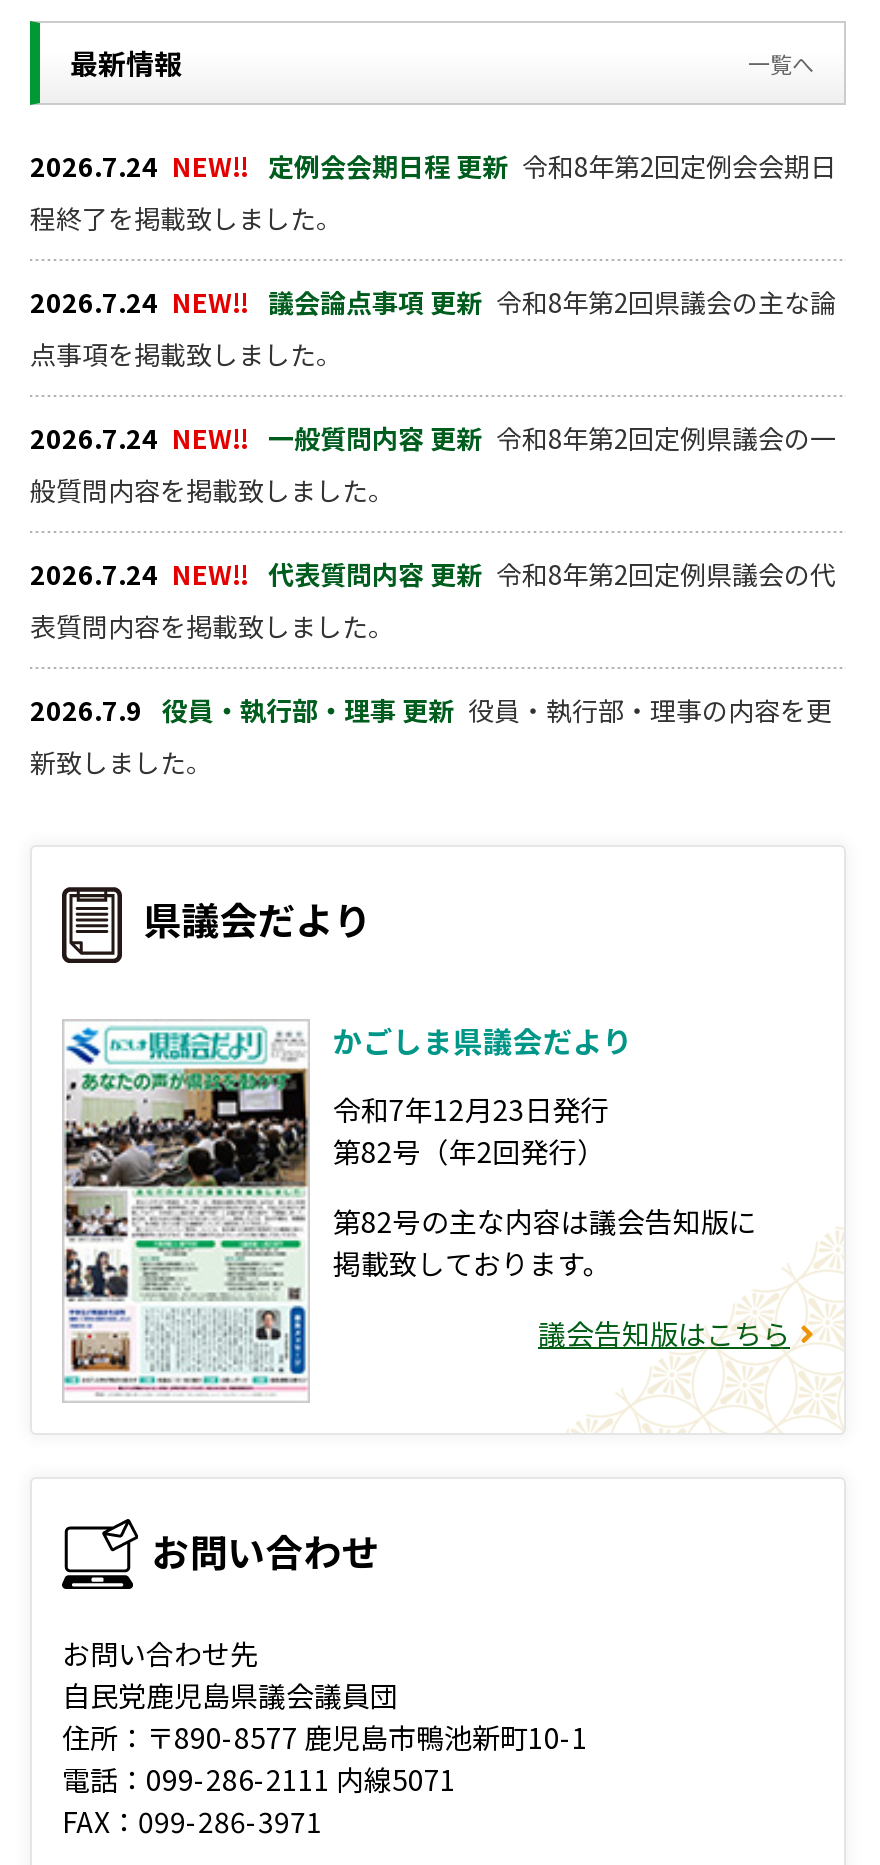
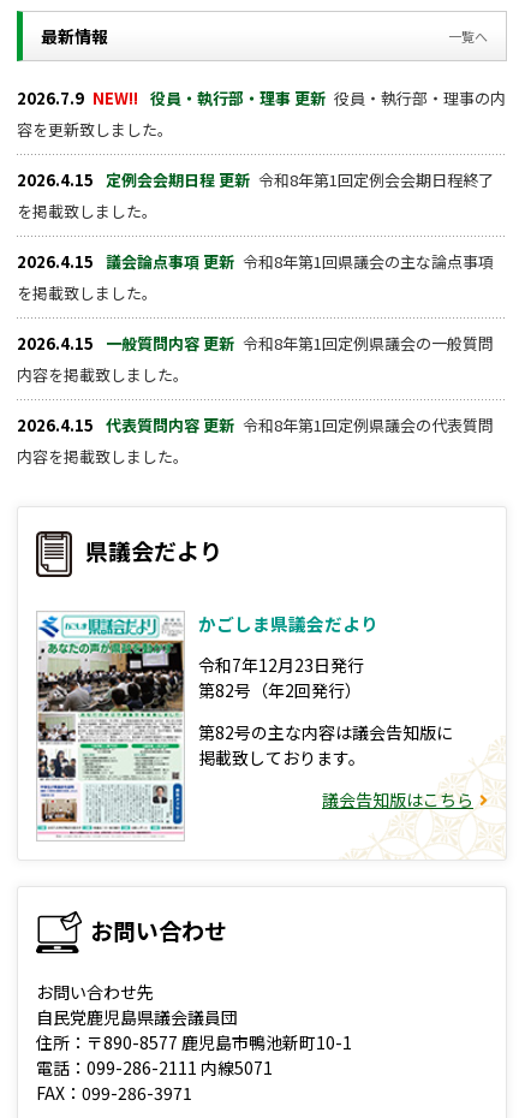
- 2026.7.24 NEW!! 定例会会期日程 更新 令和8年第2回定例会会期日
- 程終了を掲載致しました。
+ 2026.7.9 NEW!! 役員・執行部・理事 更新 役員・執行部・理事の内
+ 容を更新致しました。

- 2026.7.24 NEW!! 議会論点事項 更新 令和8年第2回県議会の主な論
- 点事項を掲載致しました。
+ 2026.4.15 定例会会期日程 更新 令和8年第1回定例会会期日程終了
+ を掲載致しました。

- 2026.7.24 NEW!! 一般質問内容 更新 令和8年第2回定例県議会の一
- 般質問内容を掲載致しました。
+ 2026.4.15 議会論点事項 更新 令和8年第1回県議会の主な論点事項
+ を掲載致しました。

- 2026.7.24 NEW!! 代表質問内容 更新 令和8年第2回定例県議会の代
- 表質問内容を掲載致しました。
+ 2026.4.15 一般質問内容 更新 令和8年第1回定例県議会の一般質問
+ 内容を掲載致しました。

- 2026.7.9 役員・執行部・理事 更新 役員・執行部・理事の内容を更
- 新致しました。
+ 2026.4.15 代表質問内容 更新 令和8年第1回定例県議会の代表質問
+ 内容を掲載致しました。
